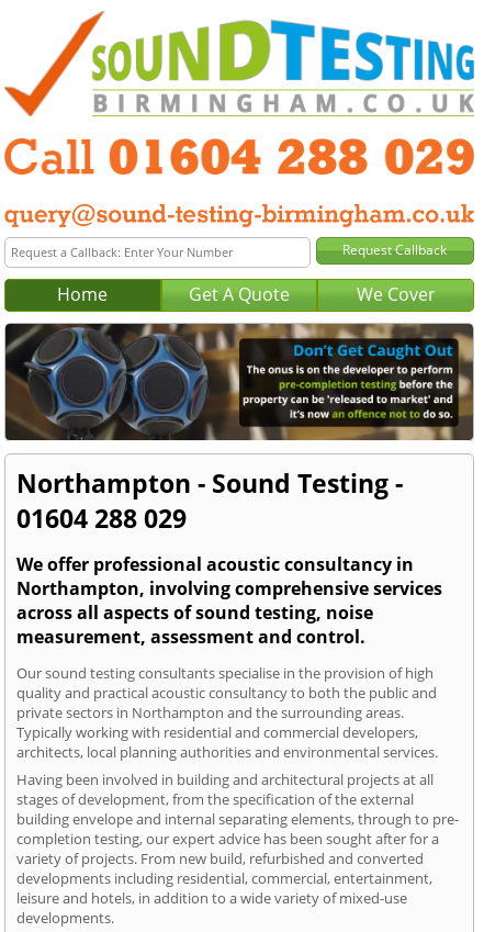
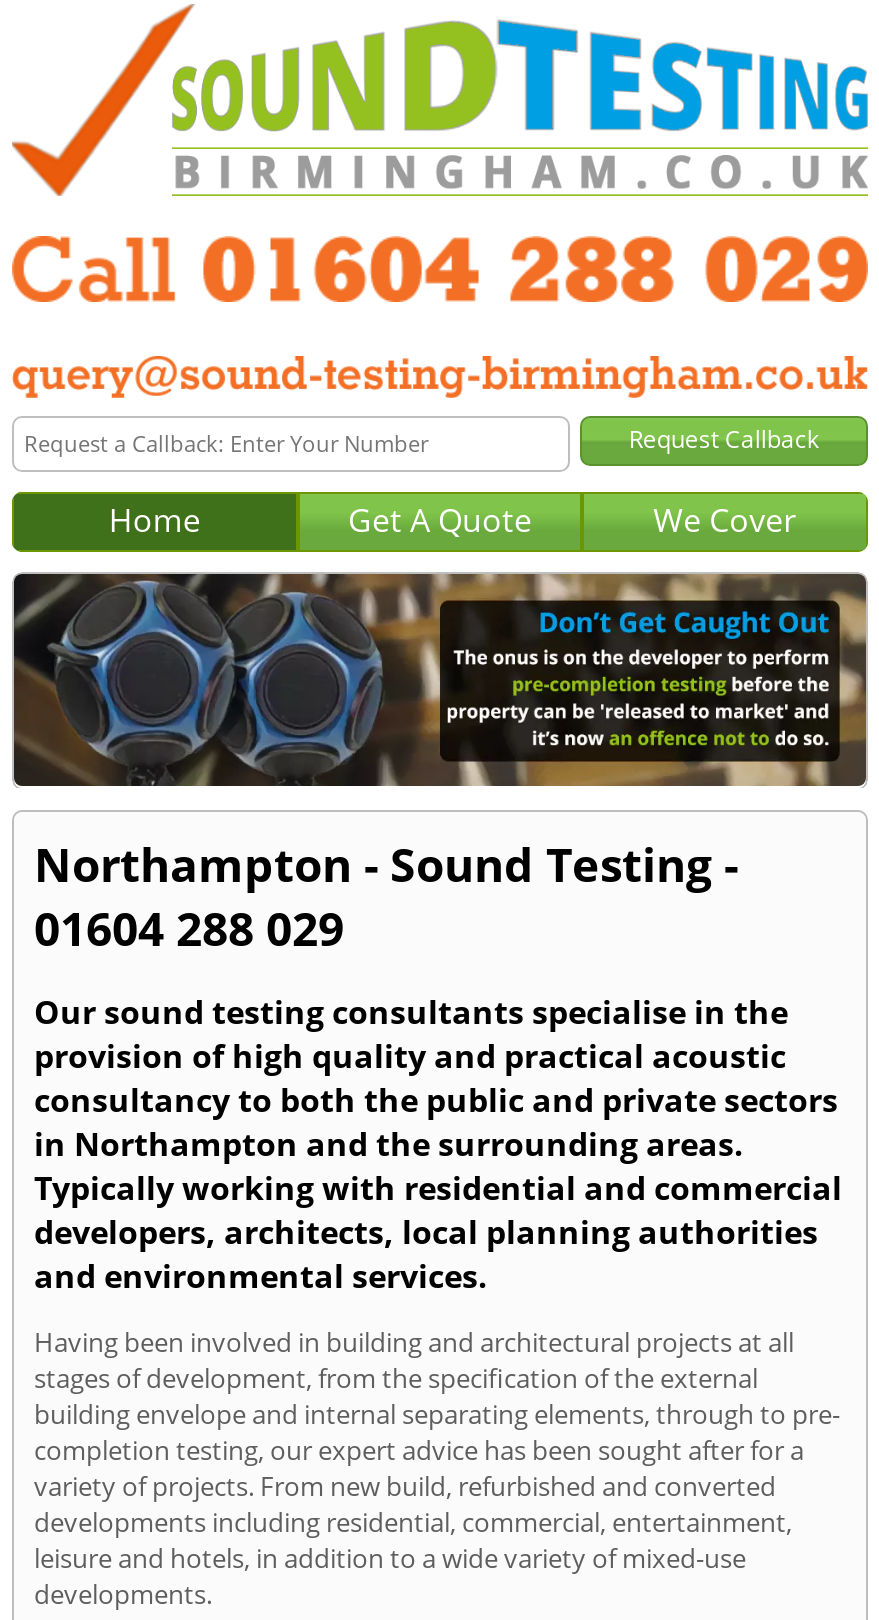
- We offer professional acoustic consultancy in
- Northampton, involving comprehensive services
- across all aspects of sound testing, noise
- measurement, assessment and control.
- Our sound testing consultants specialise in the provision of high
- quality and practical acoustic consultancy to both the public and
- private sectors in Northampton and the surrounding areas.
- Typically working with residential and commercial developers,
- architects, local planning authorities and environmental services.
+ Our sound testing consultants specialise in the
+ provision of high quality and practical acoustic
+ consultancy to both the public and private sectors
+ in Northampton and the surrounding areas.
+ Typically working with residential and commercial
+ developers, architects, local planning authorities
+ and environmental services.
